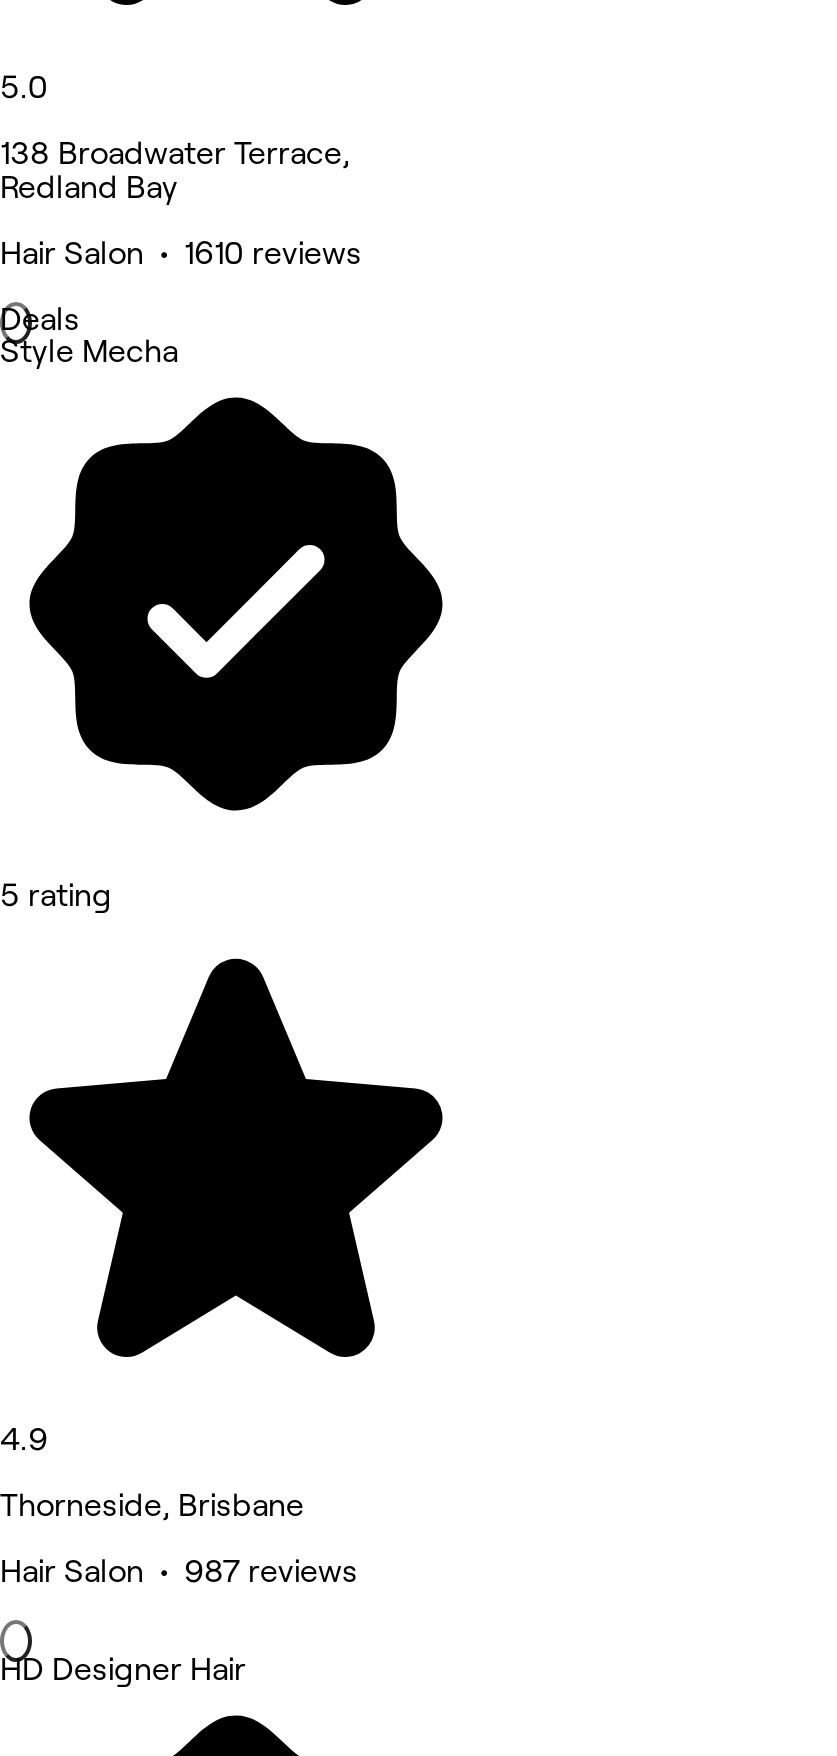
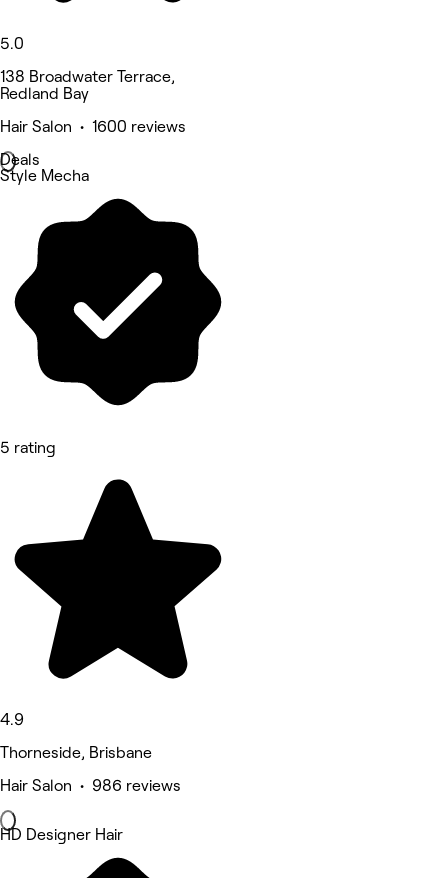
- Hair Salon • 1610 reviews
+ Hair Salon • 1600 reviews

- Hair Salon • 987 reviews
+ Hair Salon • 986 reviews
